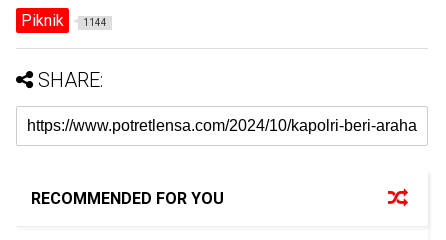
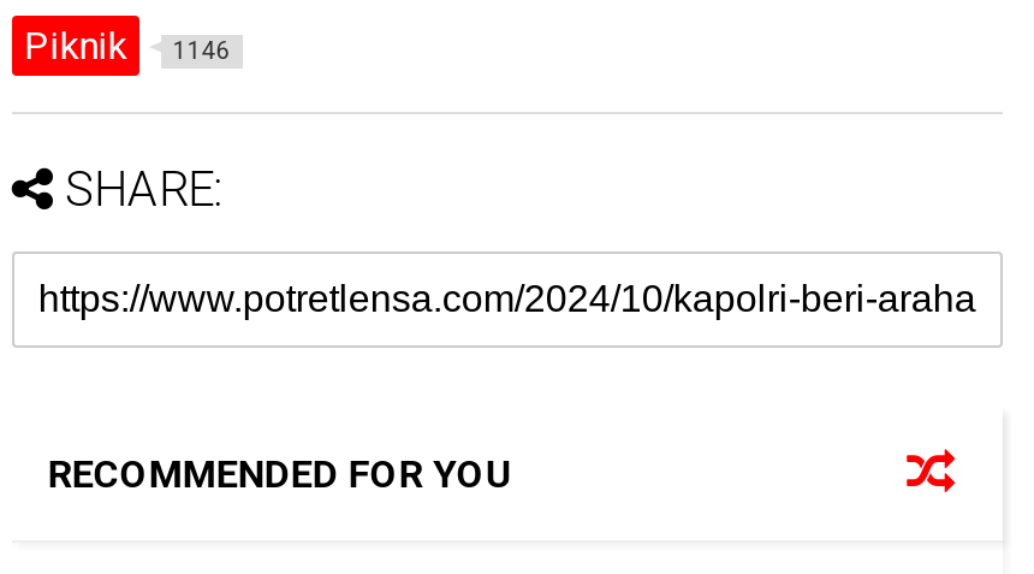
- Piknik 1144
+ Piknik 1146
